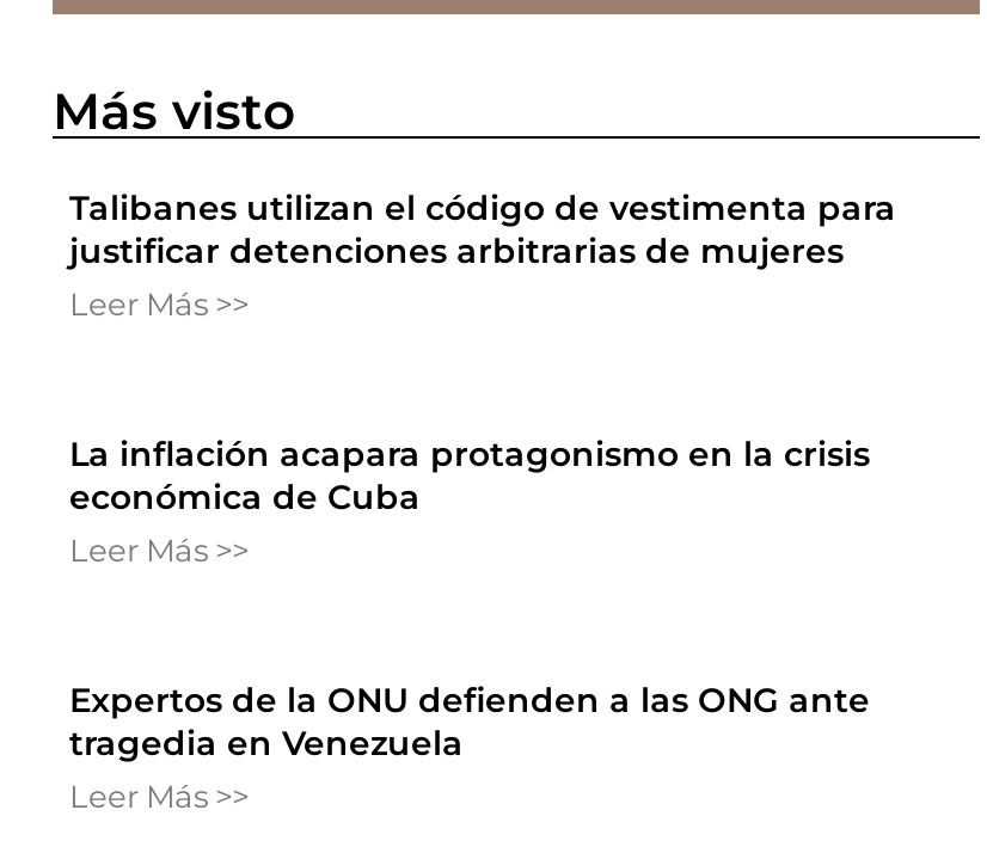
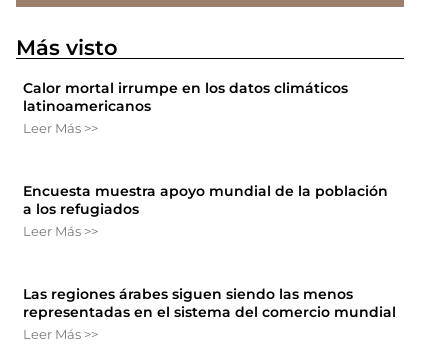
- Talibanes utilizan el código de vestimenta para
- justificar detenciones arbitrarias de mujeres
+ Calor mortal irrumpe en los datos climáticos
+ latinoamericanos

- La inflación acapara protagonismo en la crisis
- económica de Cuba
+ Encuesta muestra apoyo mundial de la población
+ a los refugiados

- Expertos de la ONU defienden a las ONG ante
- tragedia en Venezuela
+ Las regiones árabes siguen siendo las menos
+ representadas en el sistema del comercio mundial
